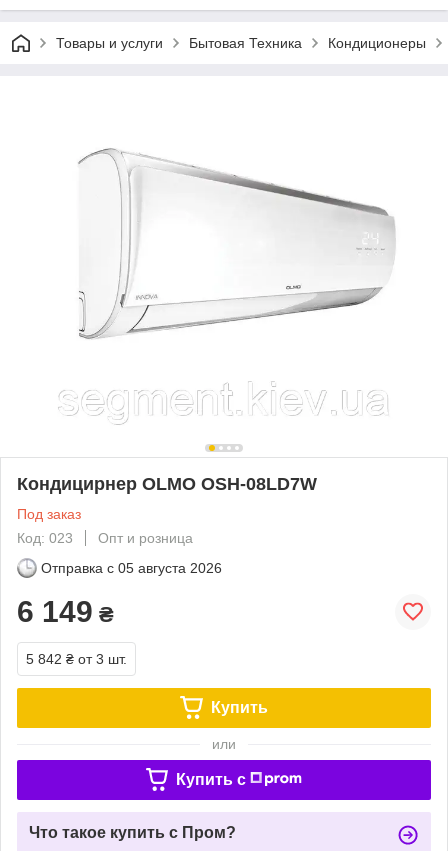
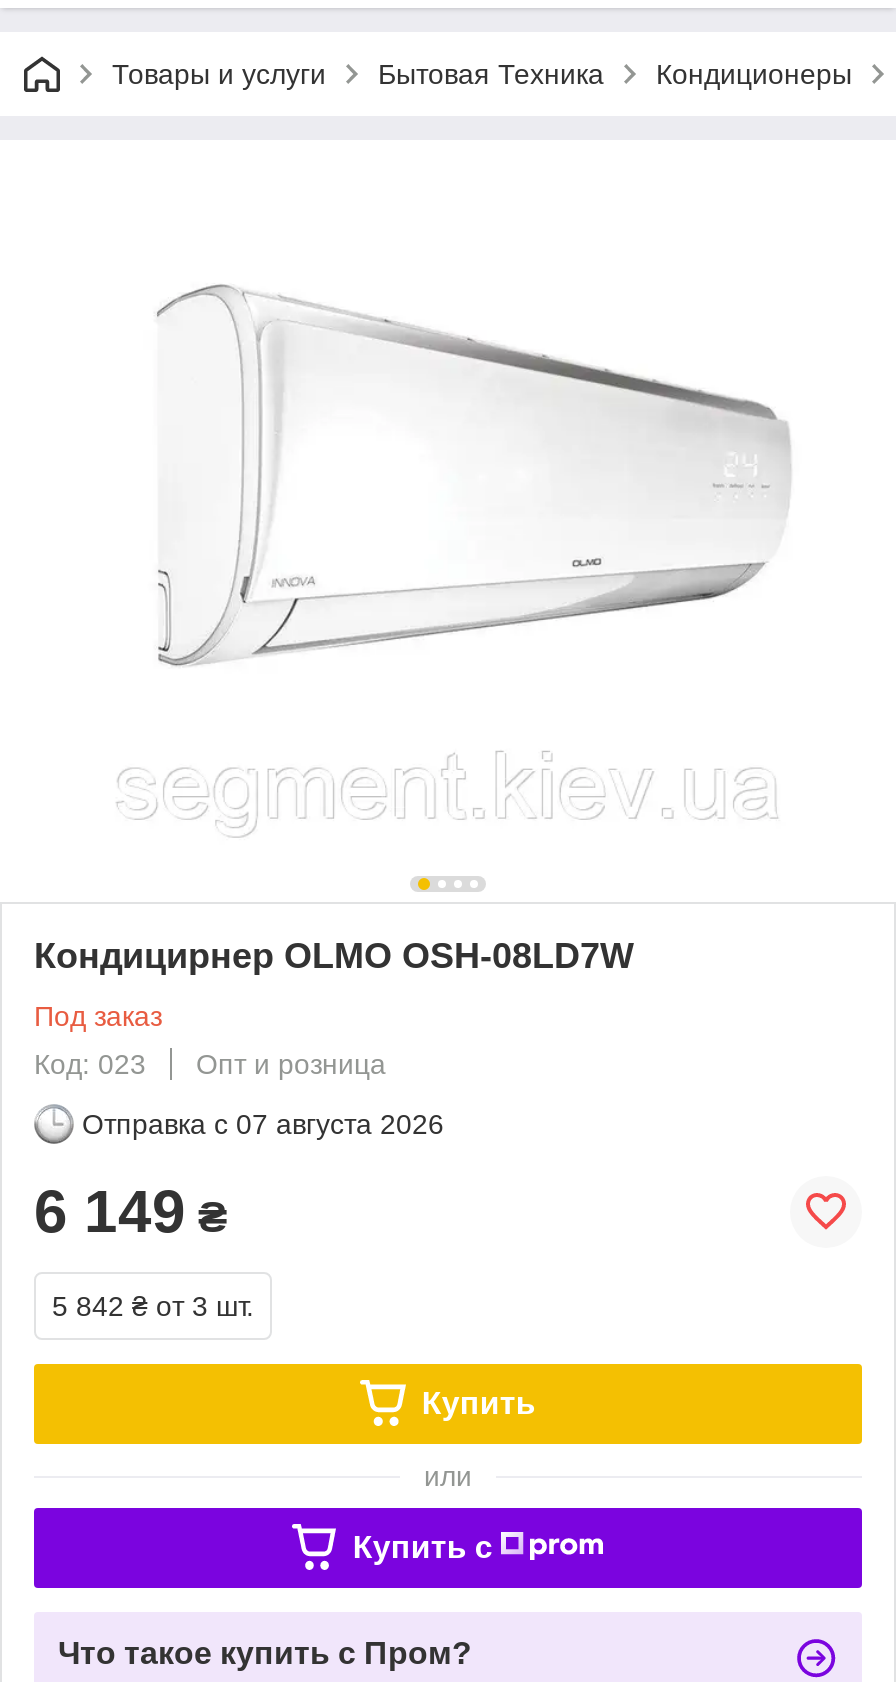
- Отправка с 05 августа 2026
+ Отправка с 07 августа 2026
